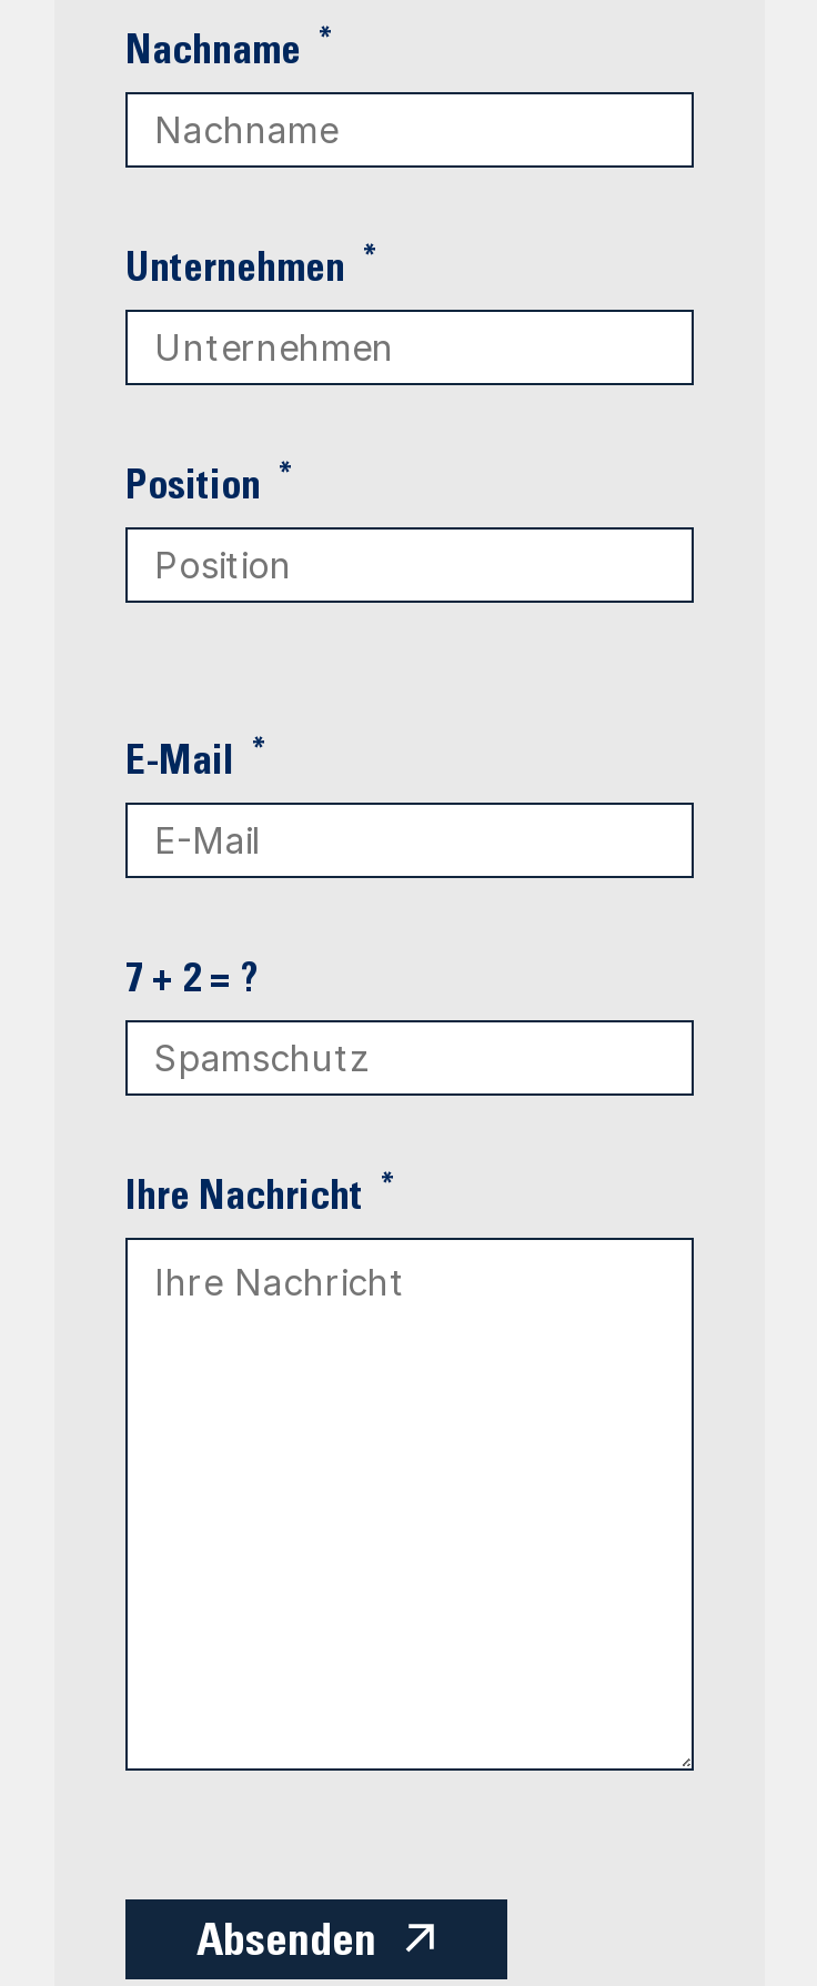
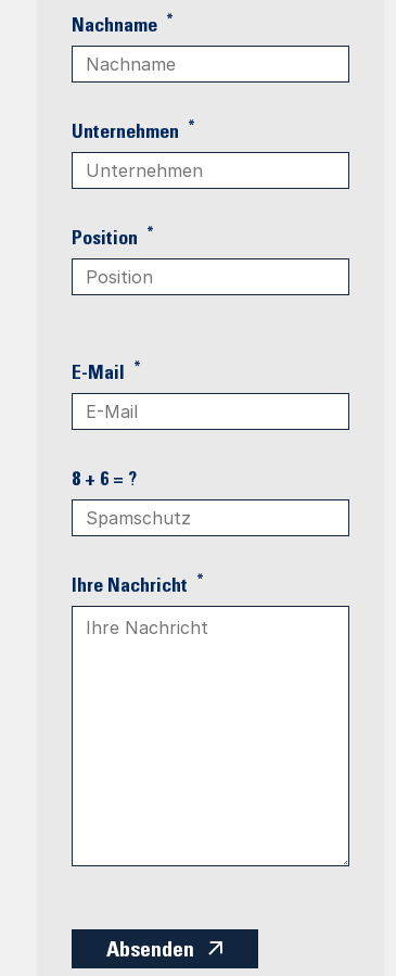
- 7 + 2 = ?
+ 8 + 6 = ?
